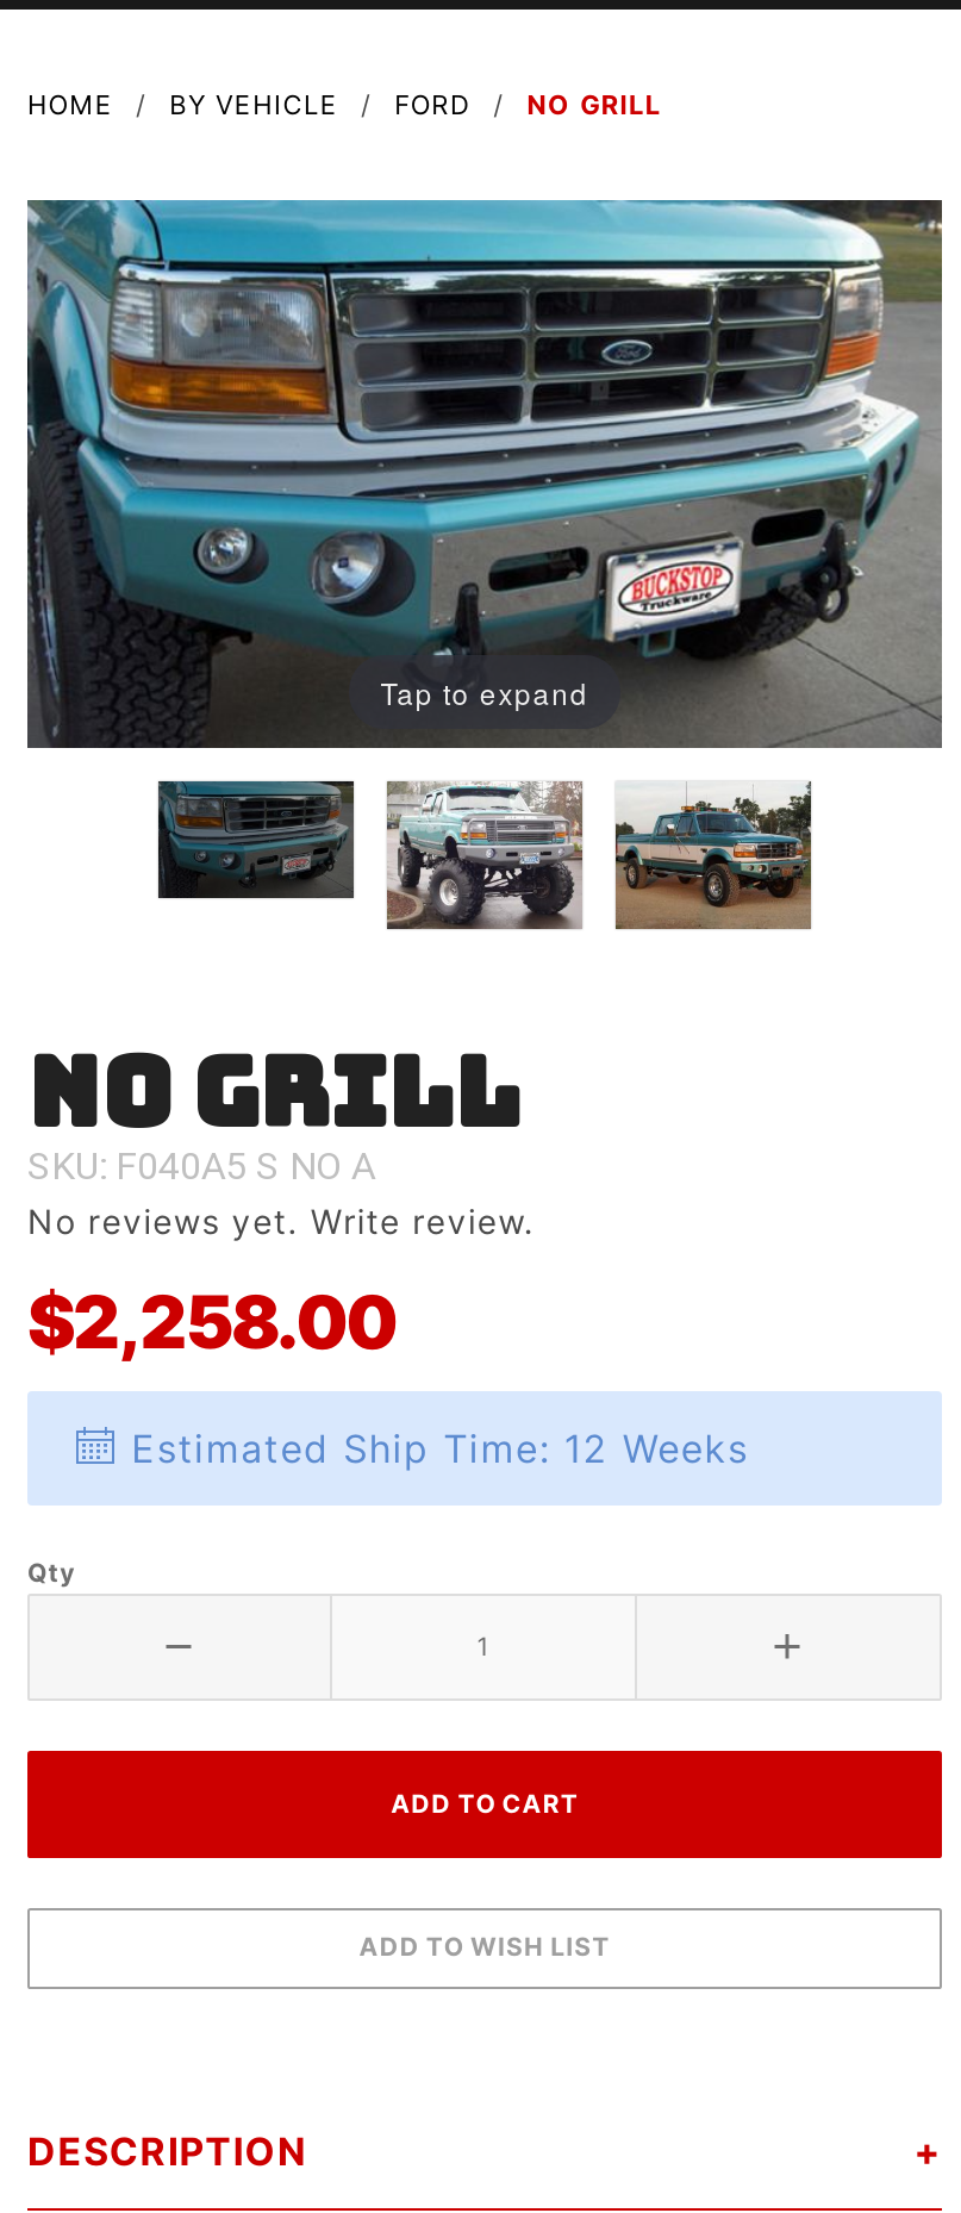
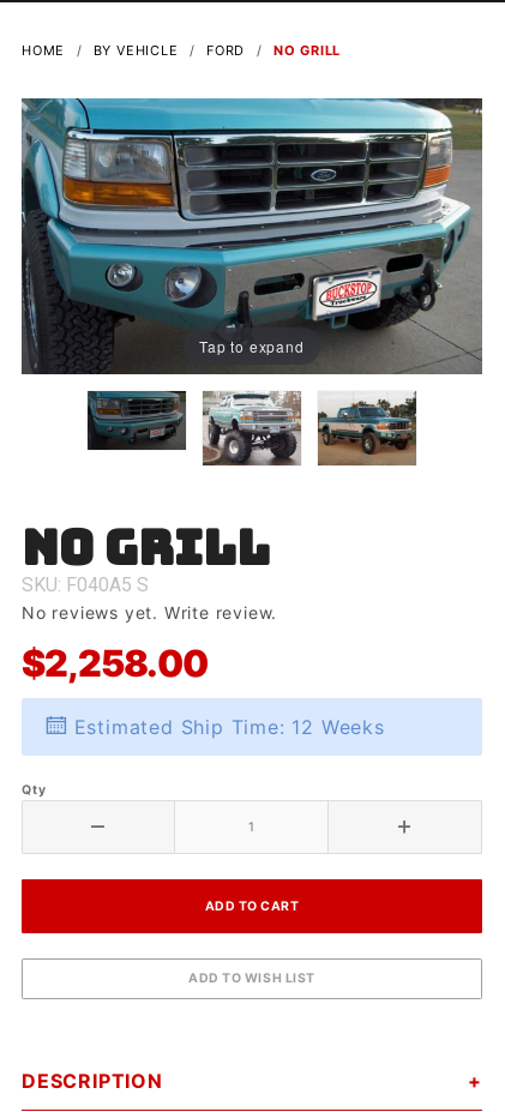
- SKU: F040A5 S NO A
+ SKU: F040A5 S
